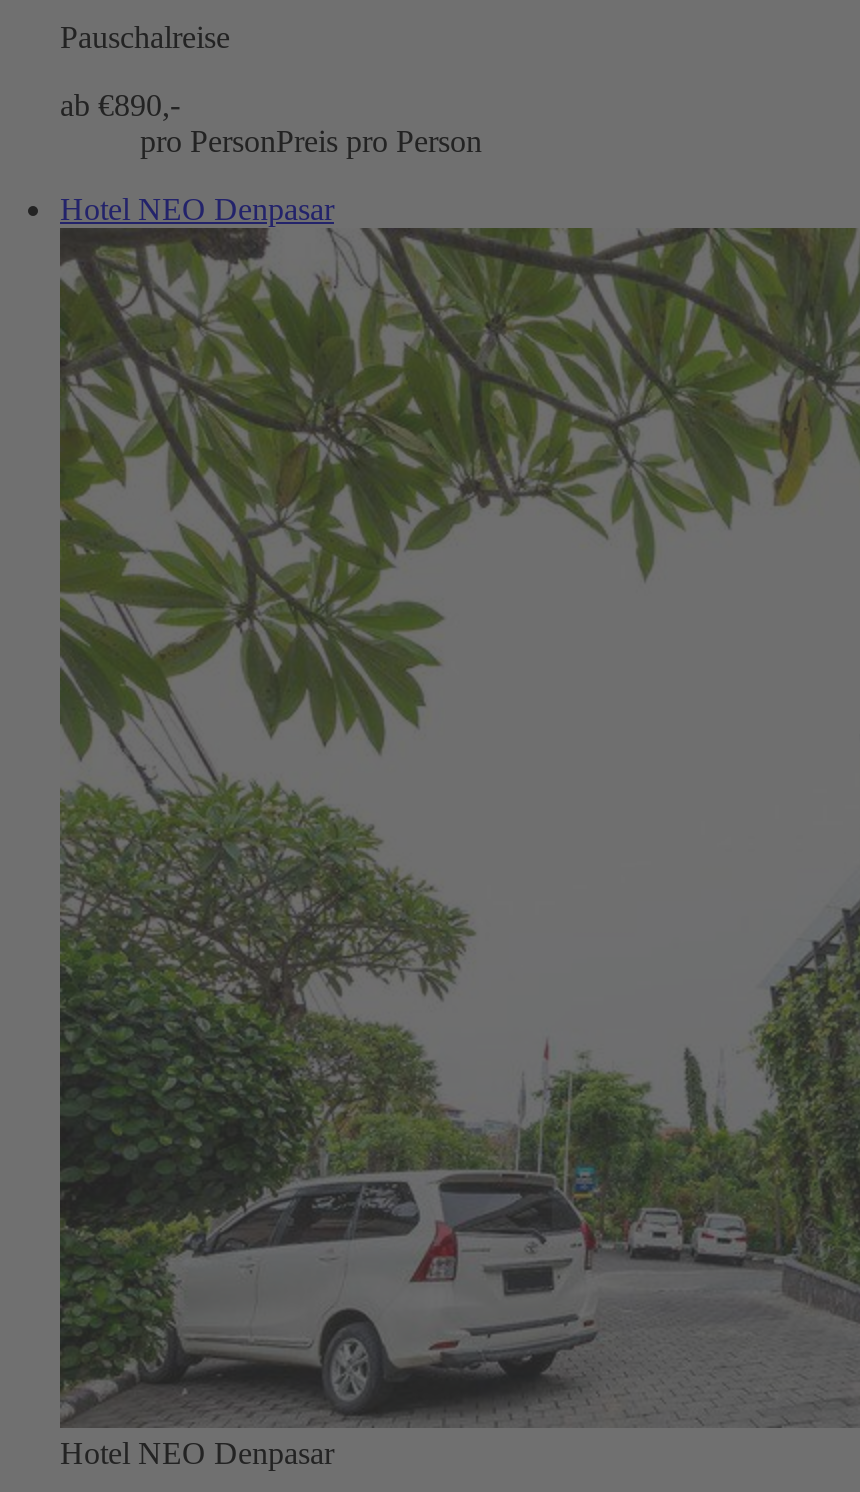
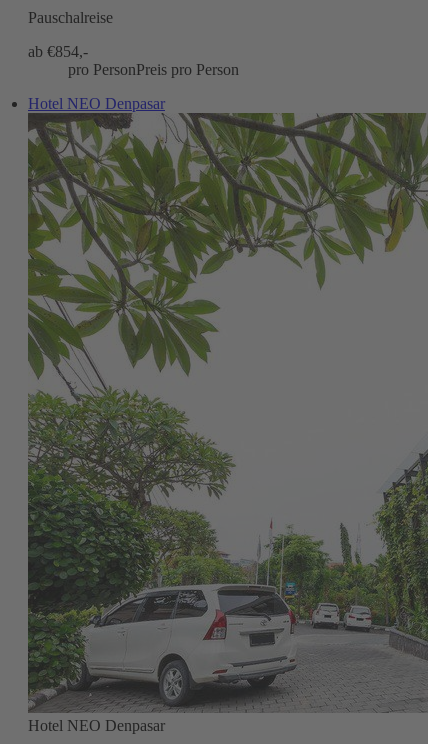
- ab €890,-
+ ab €854,-
